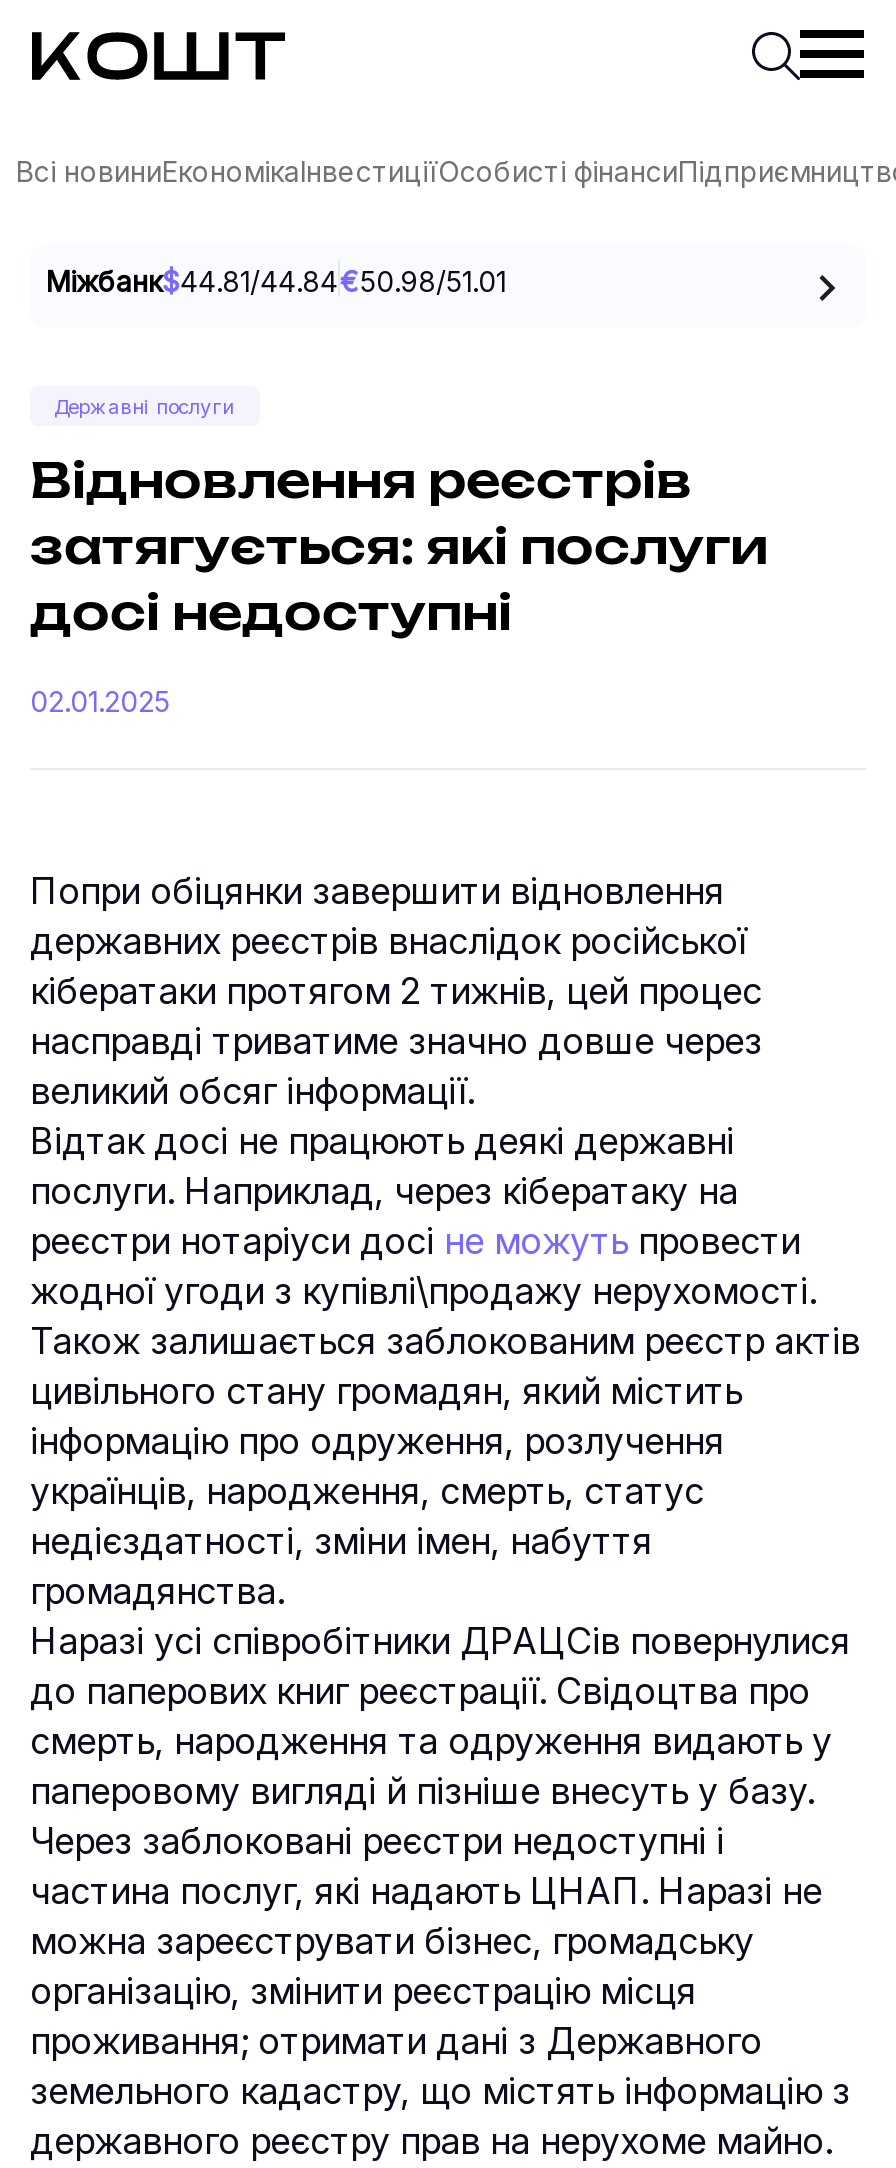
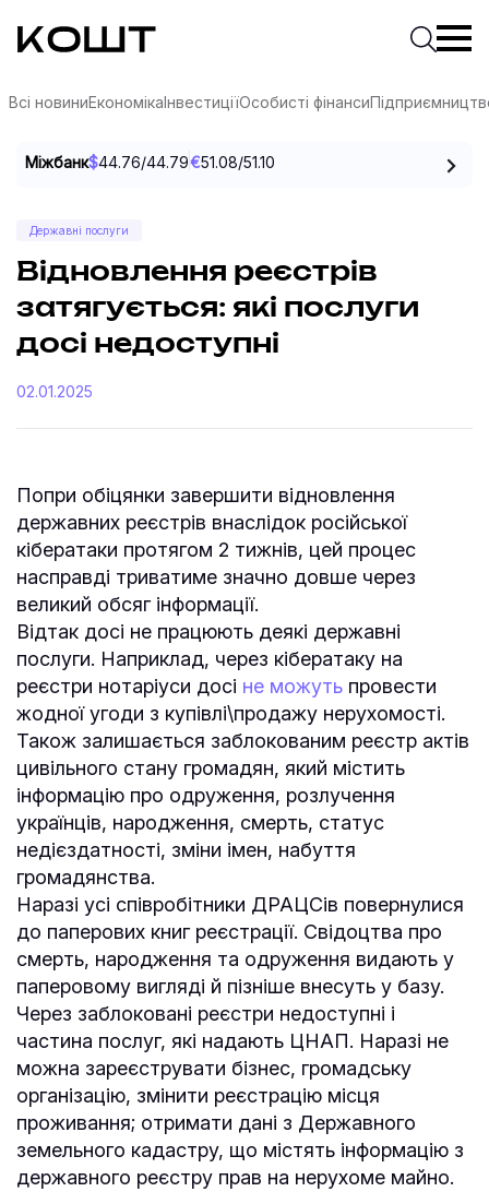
- Міжбанк$44.81/44.84€50.98/51.01
+ Міжбанк$44.76/44.79€51.08/51.10
